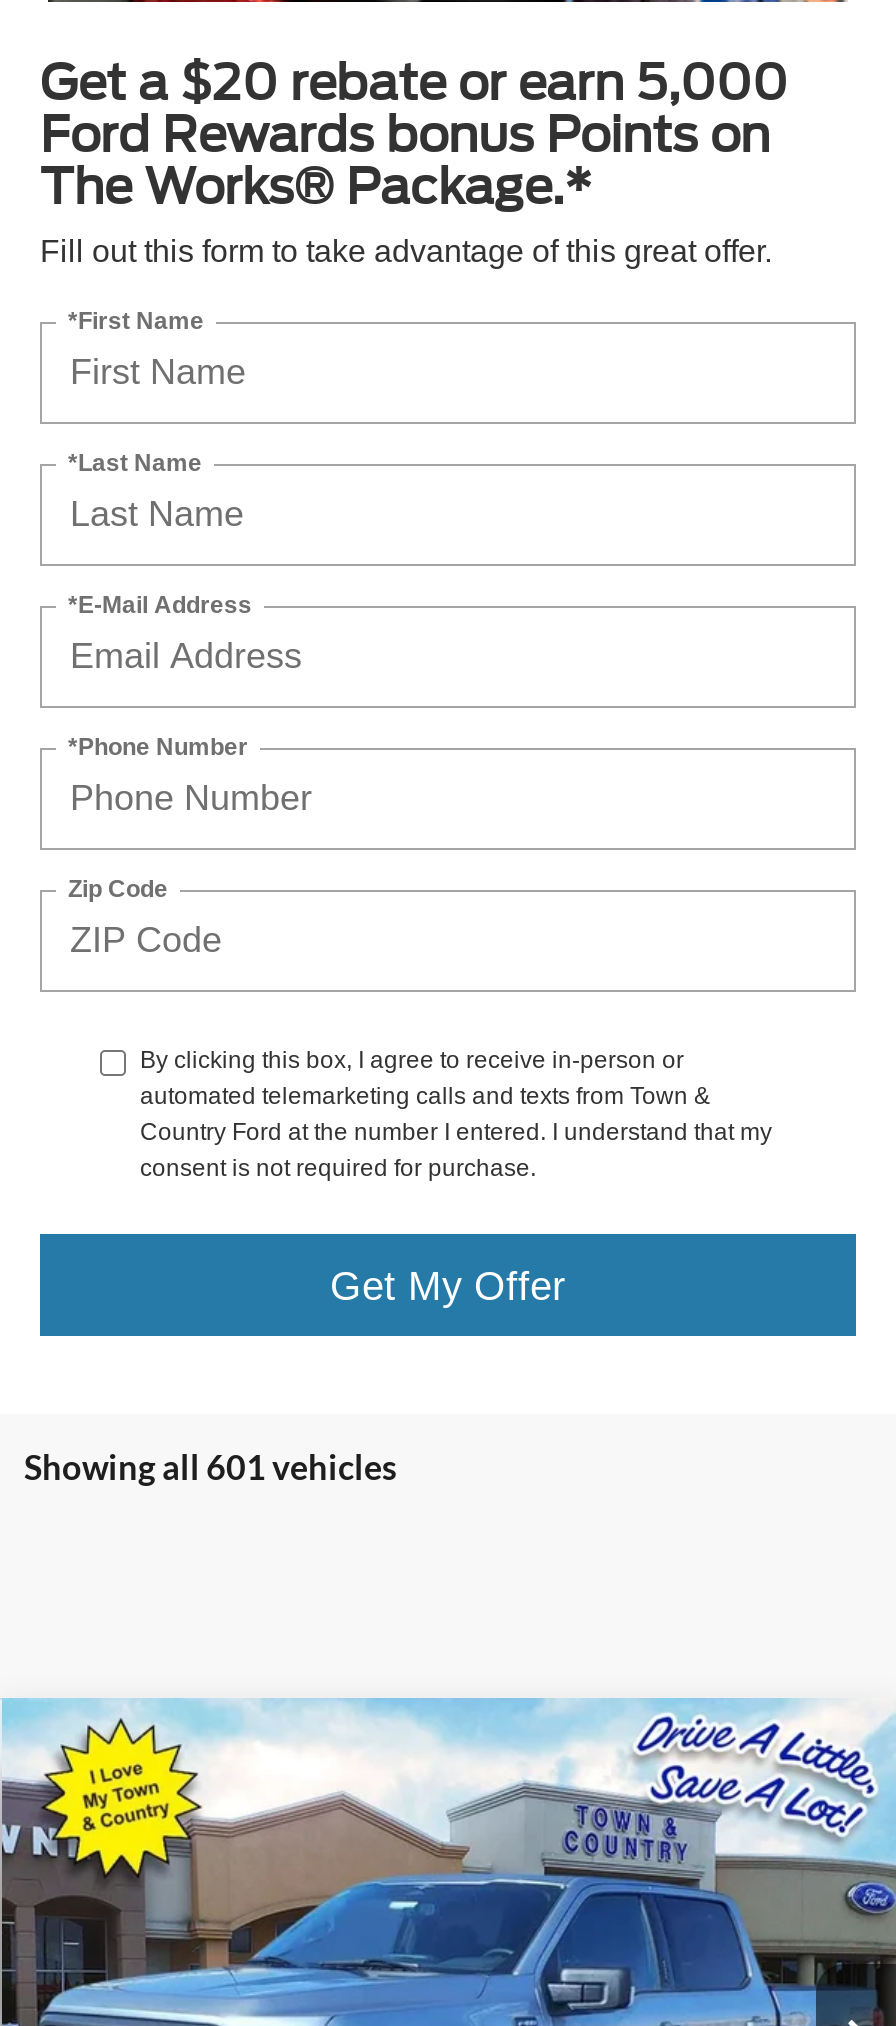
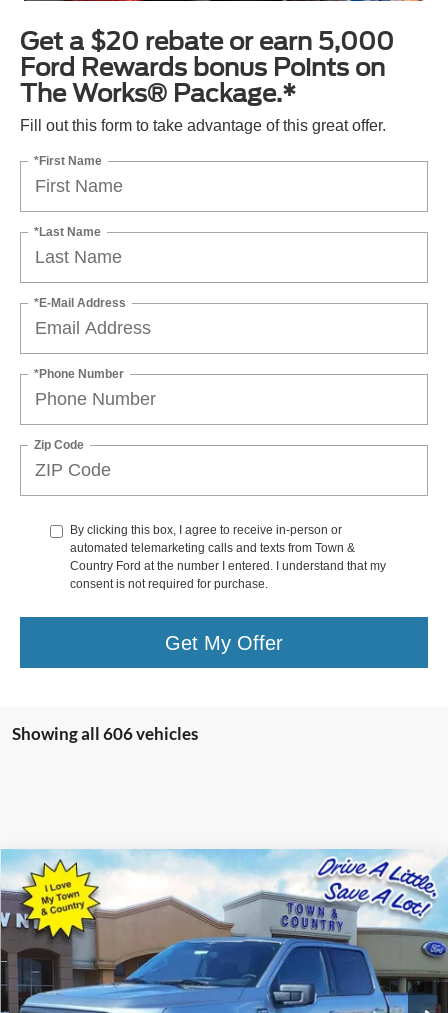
- Showing all 601 vehicles
+ Showing all 606 vehicles
